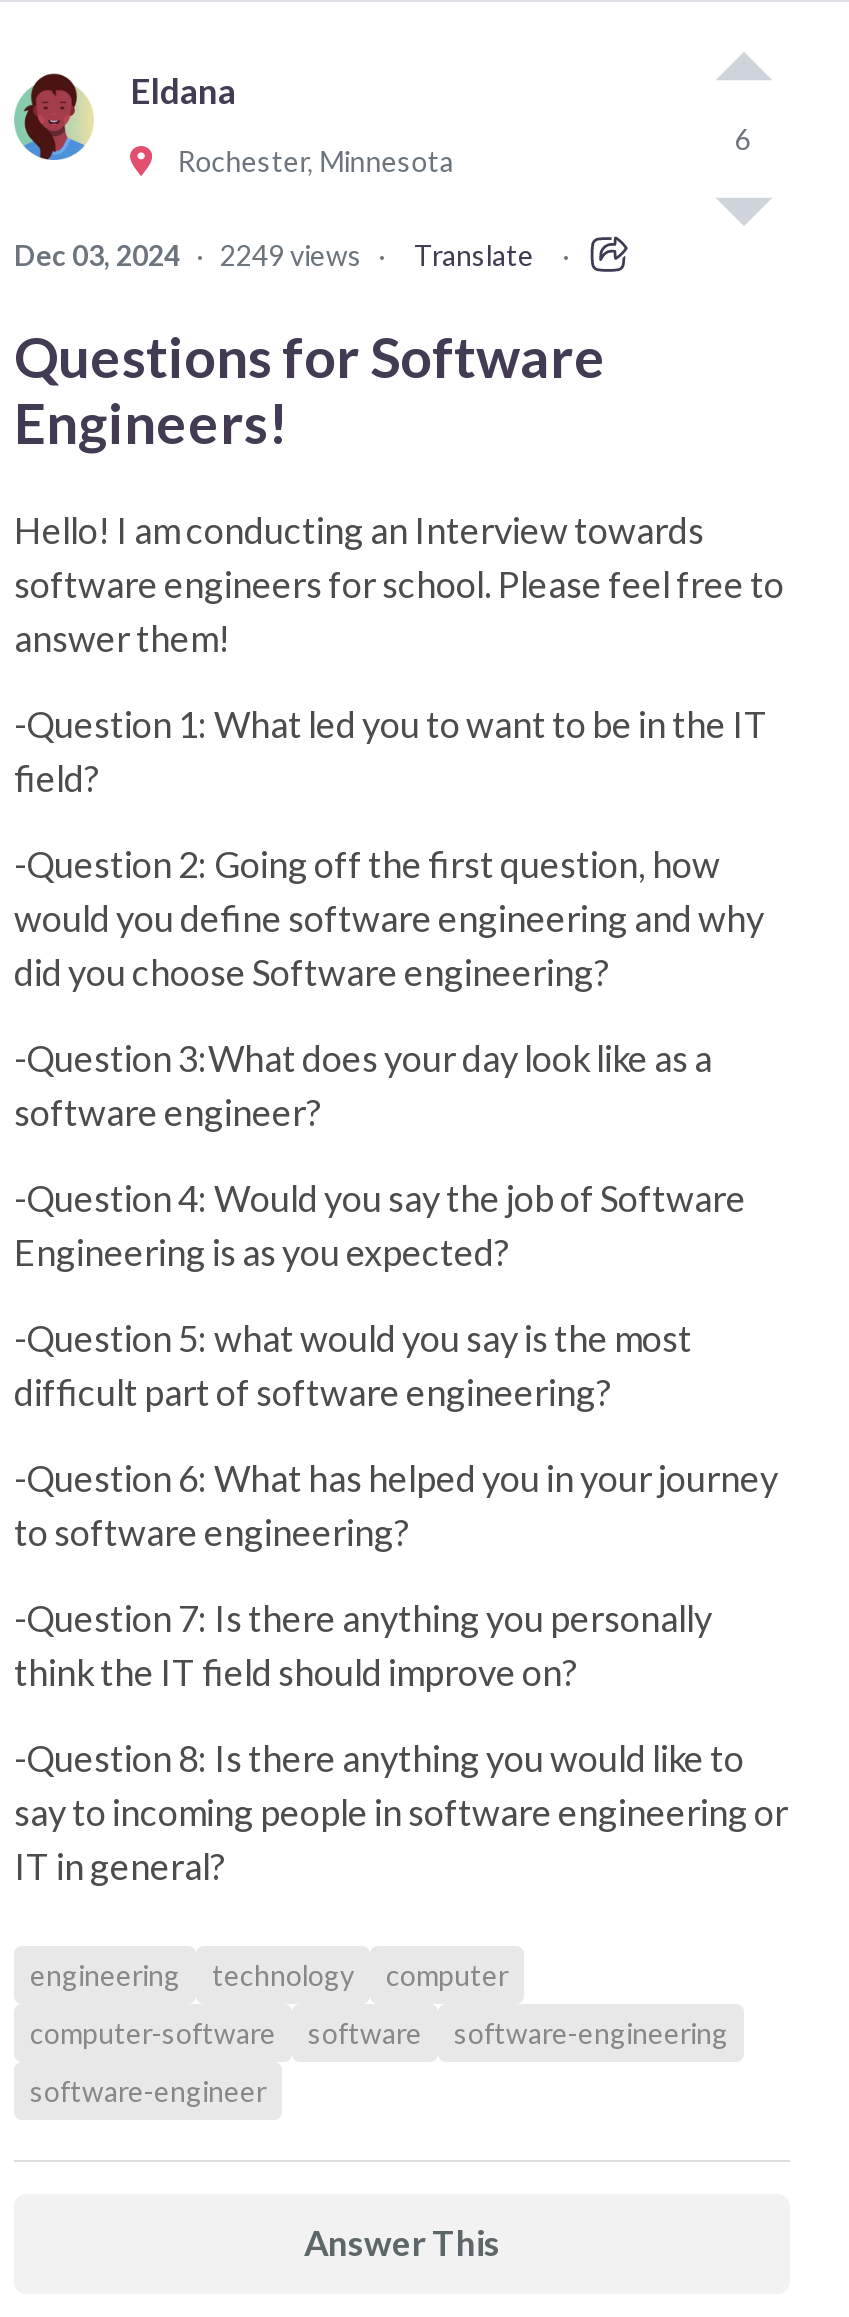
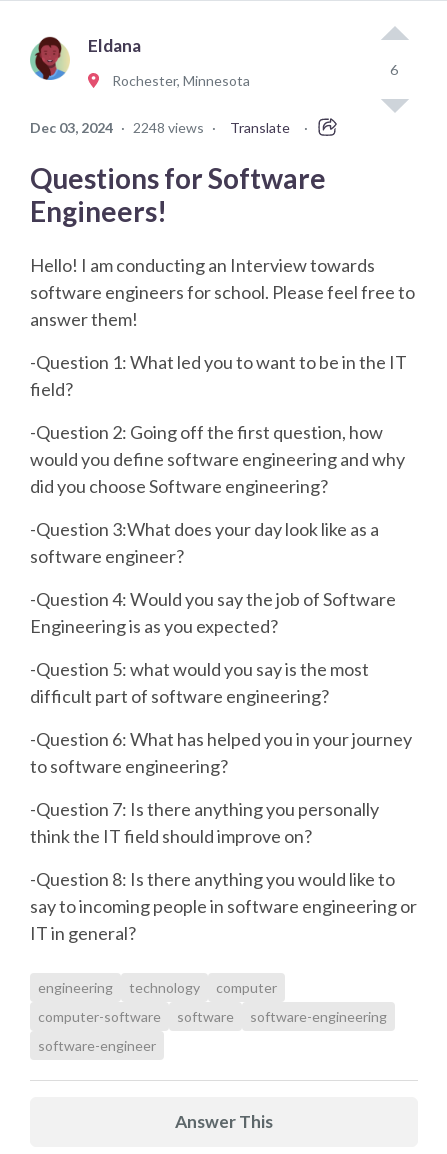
- Dec 03, 2024 · 2249 views ·
+ Dec 03, 2024 · 2248 views ·
